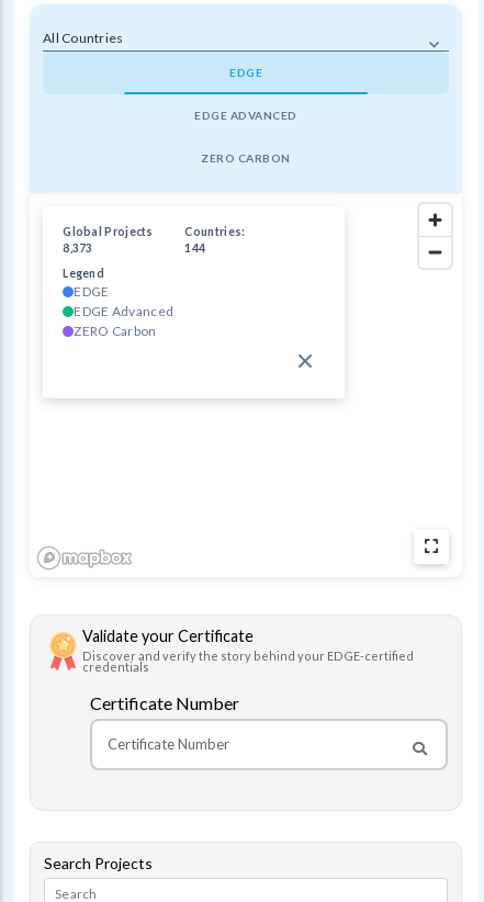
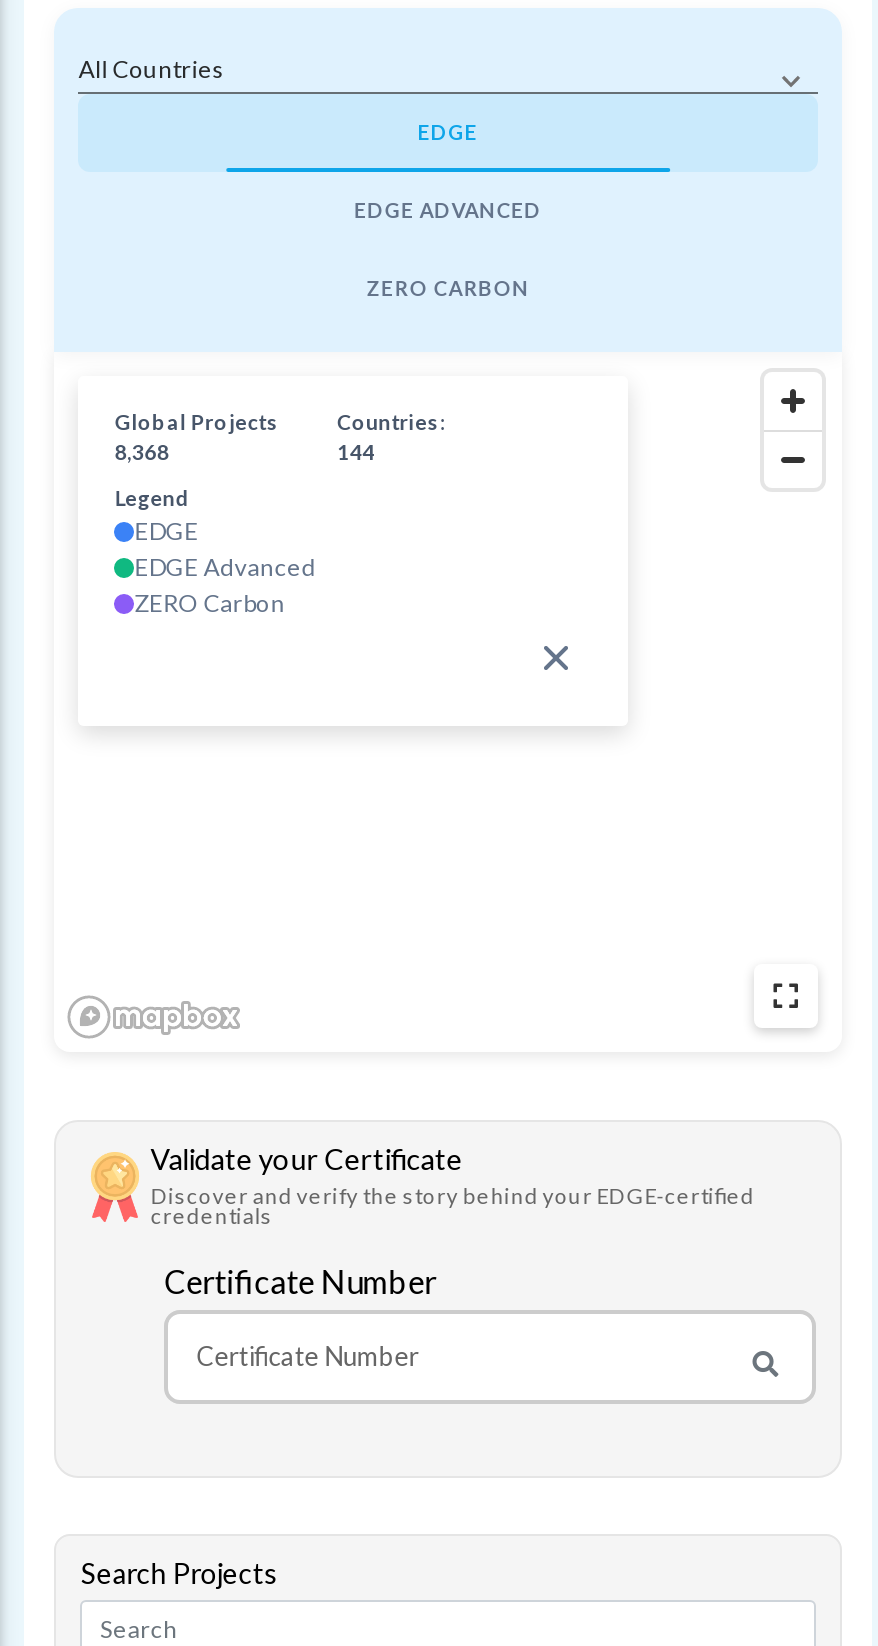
- 8,373
+ 8,368
